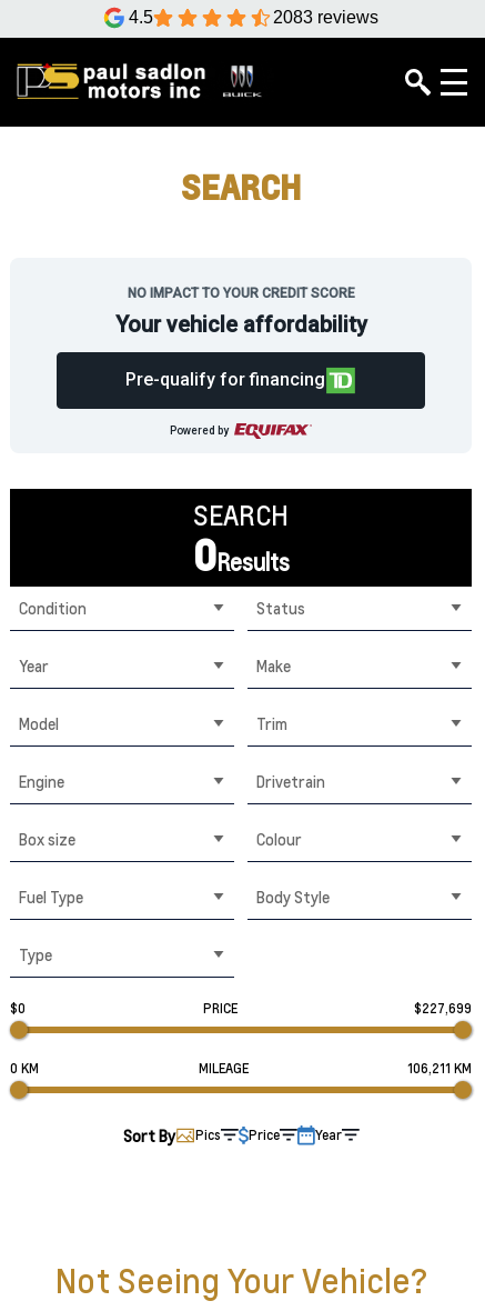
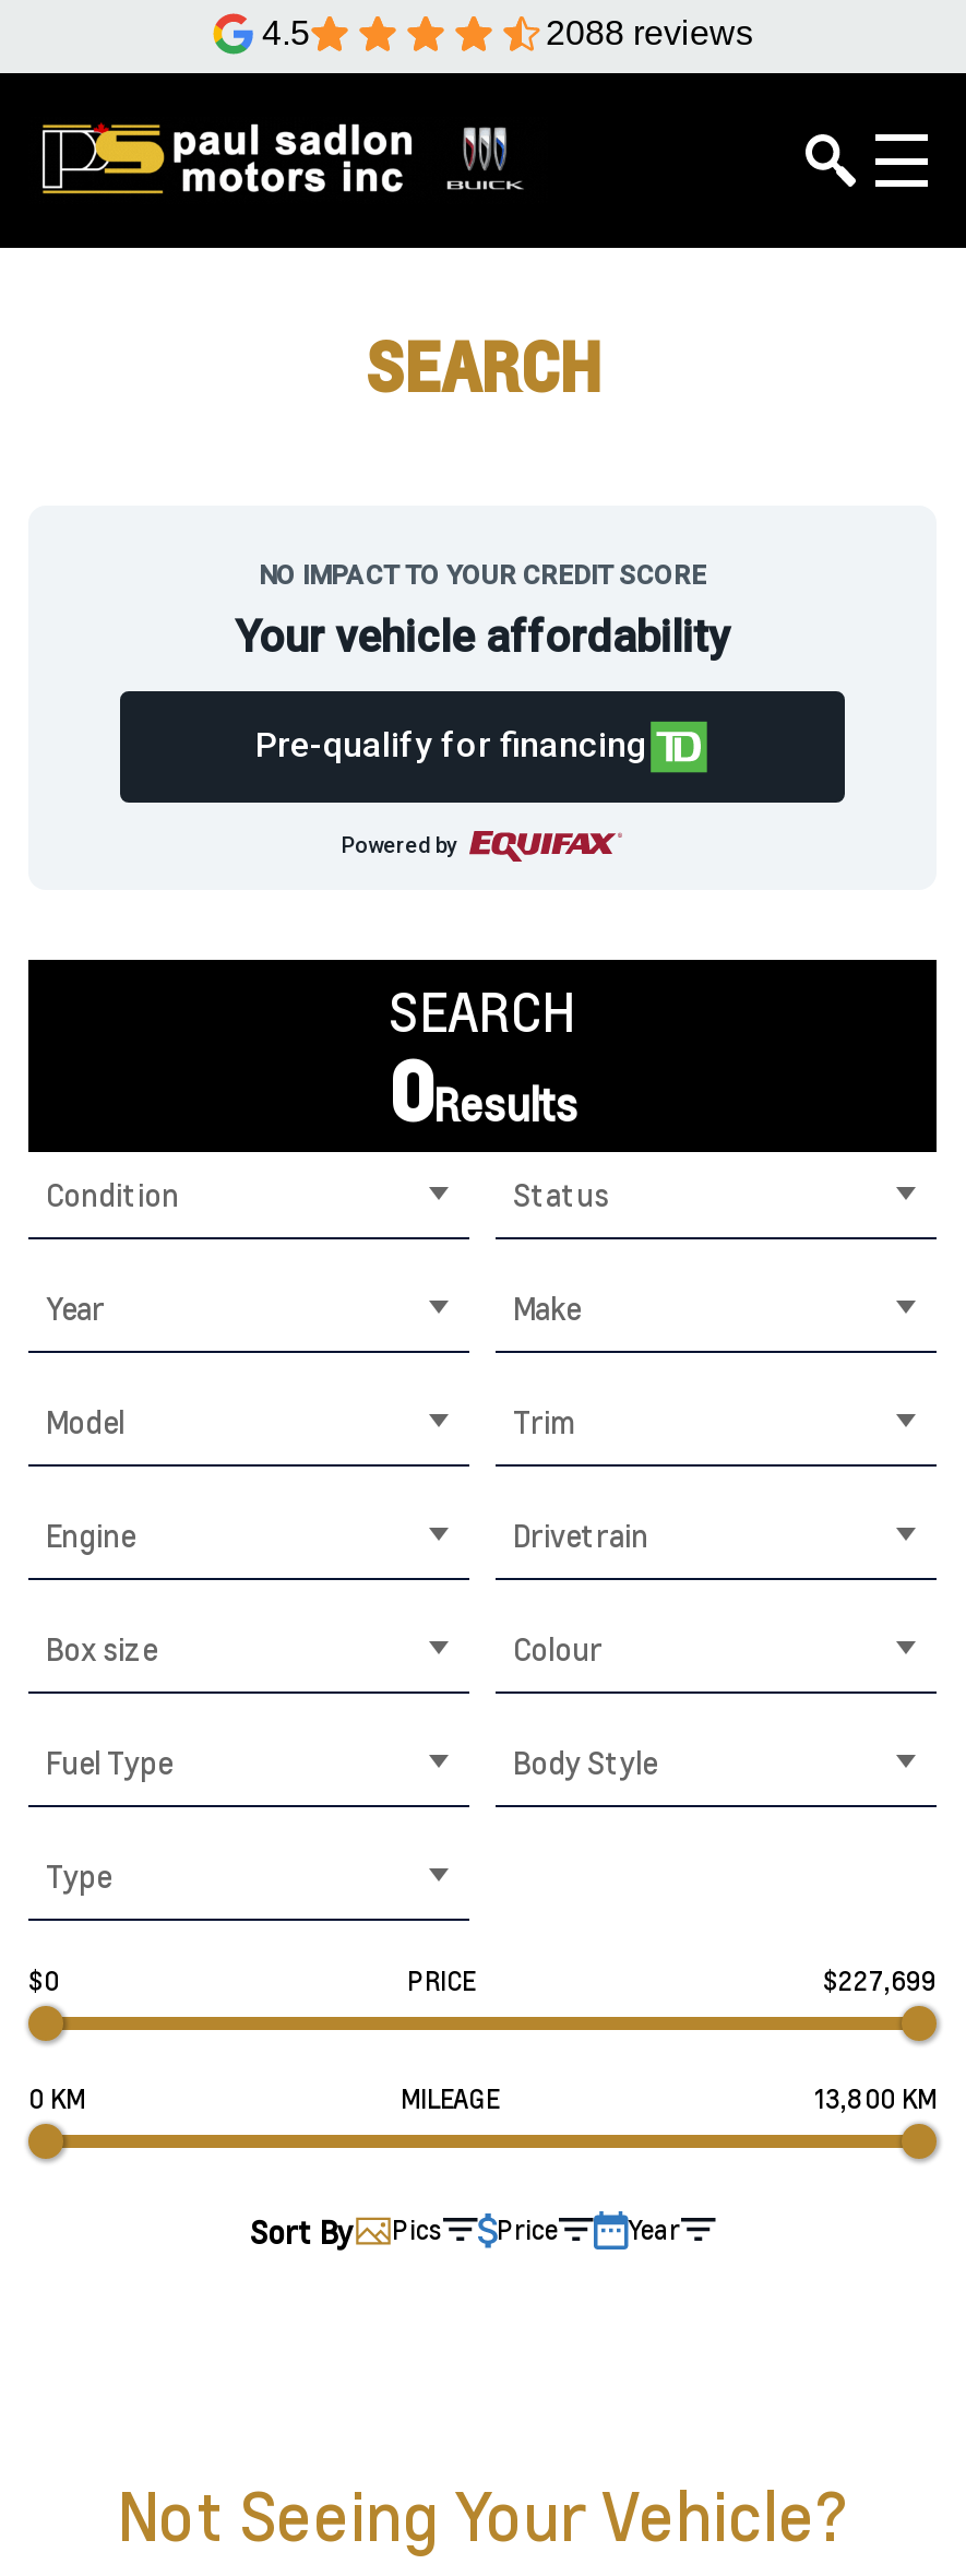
- 2083 reviews
+ 2088 reviews

- 106,211 KM
+ 13,800 KM
